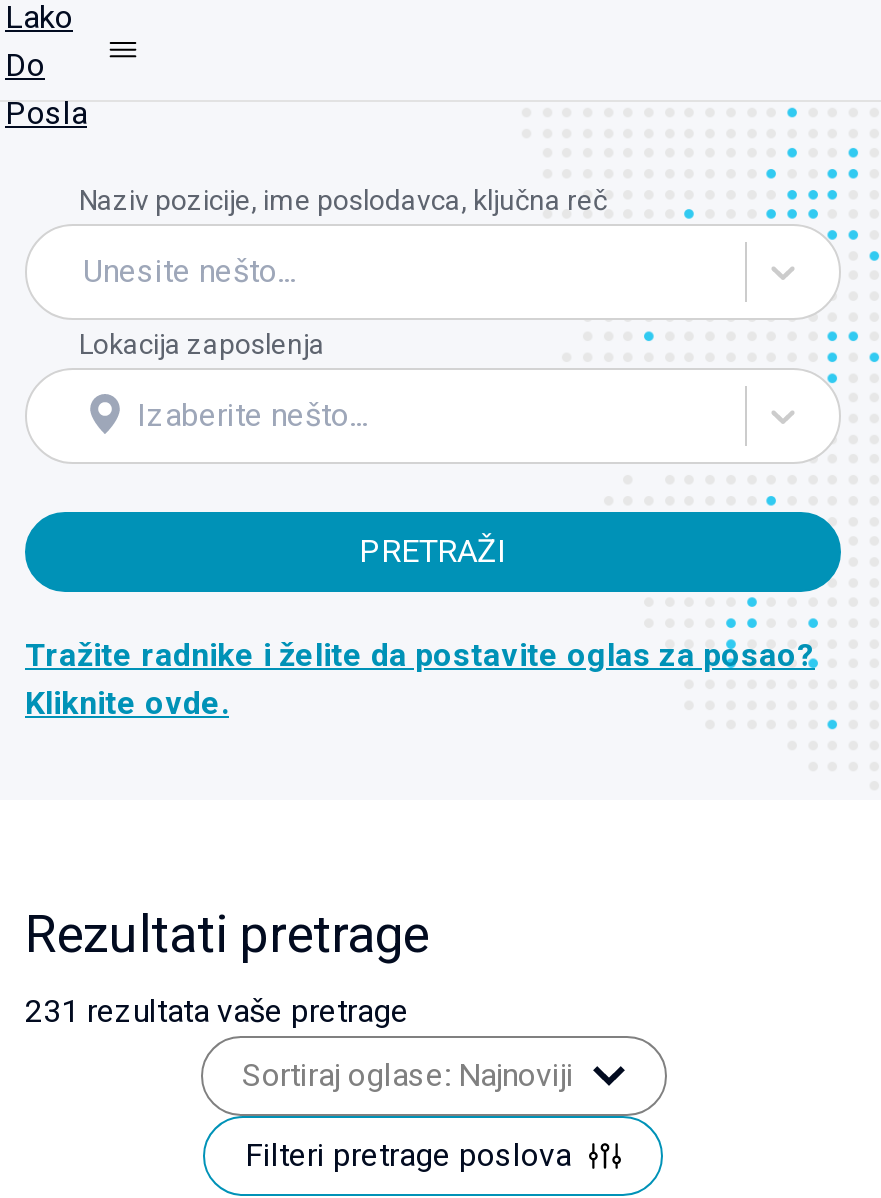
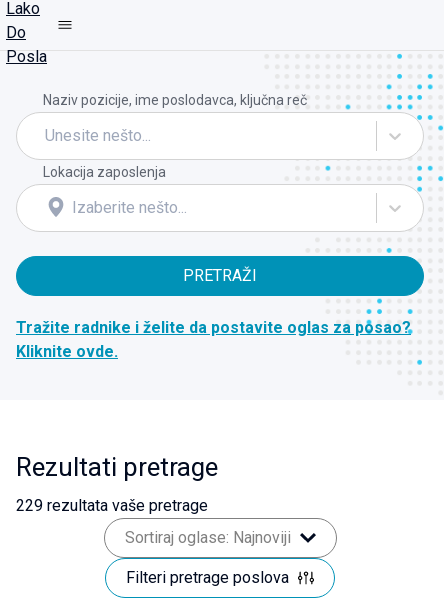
- 231 rezultata vaše pretrage
+ 229 rezultata vaše pretrage
